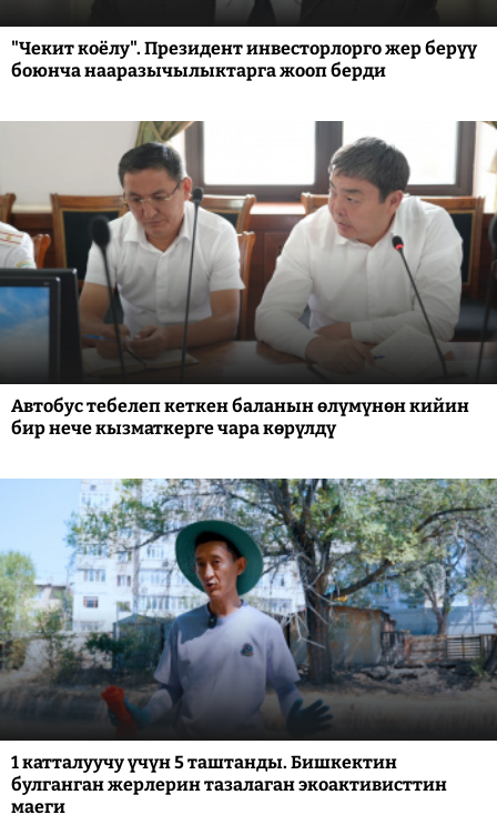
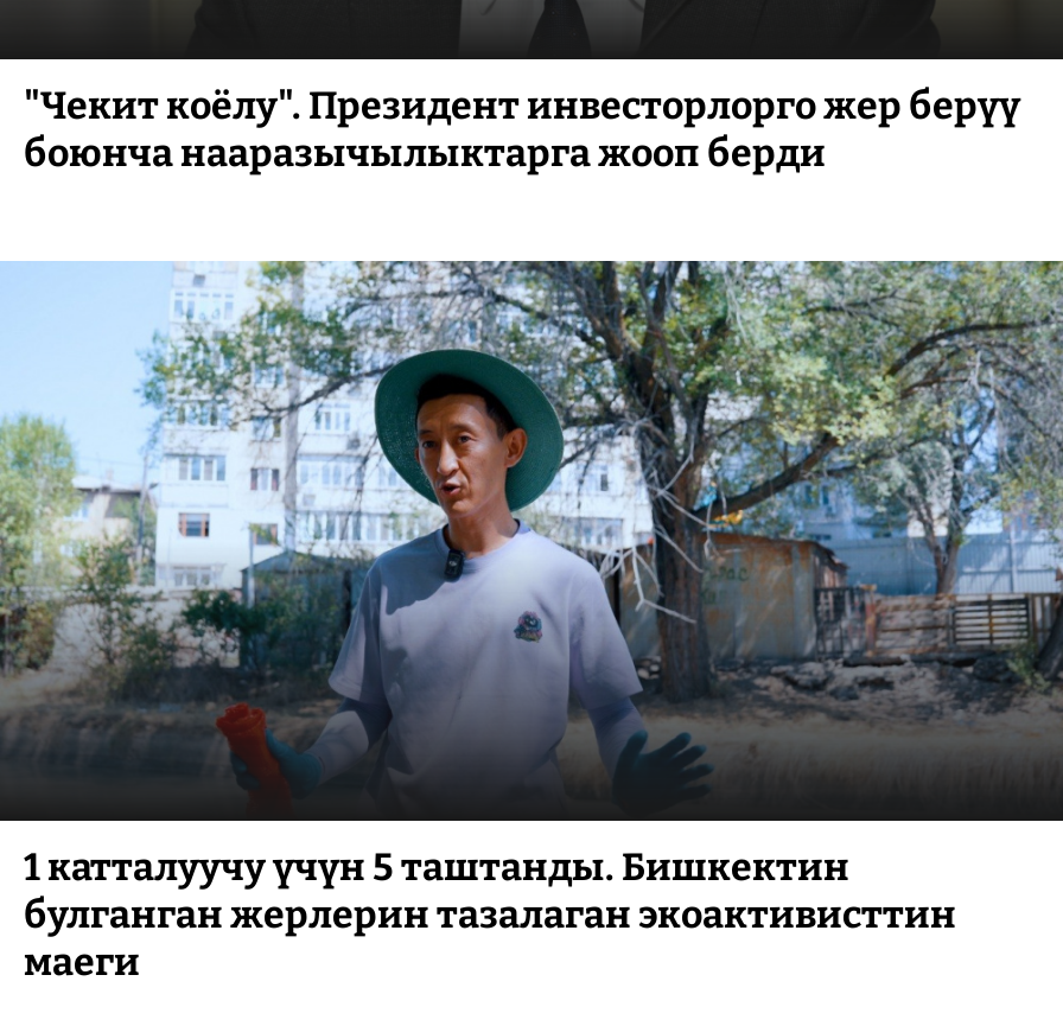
- [image]
- Автобус тебелеп кеткен баланын өлүмүнөн кийин
- бир нече кызматкерге чара көрүлдү
